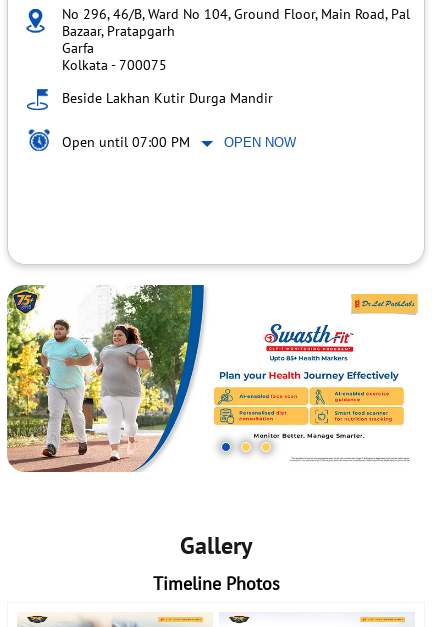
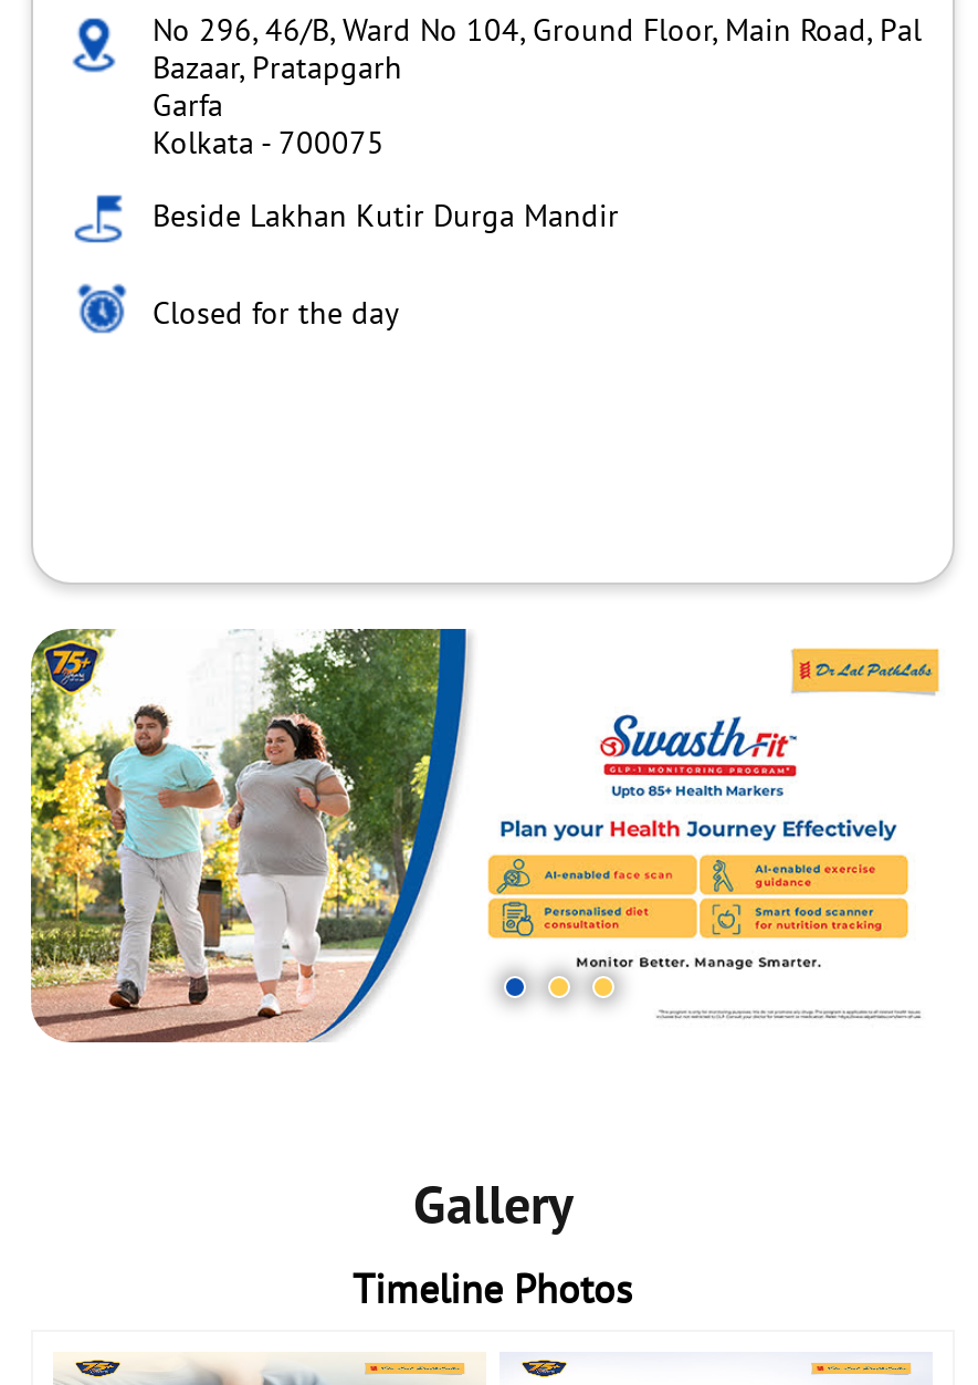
- Open until 07:00 PM
- OPEN NOW
+ Closed for the day
